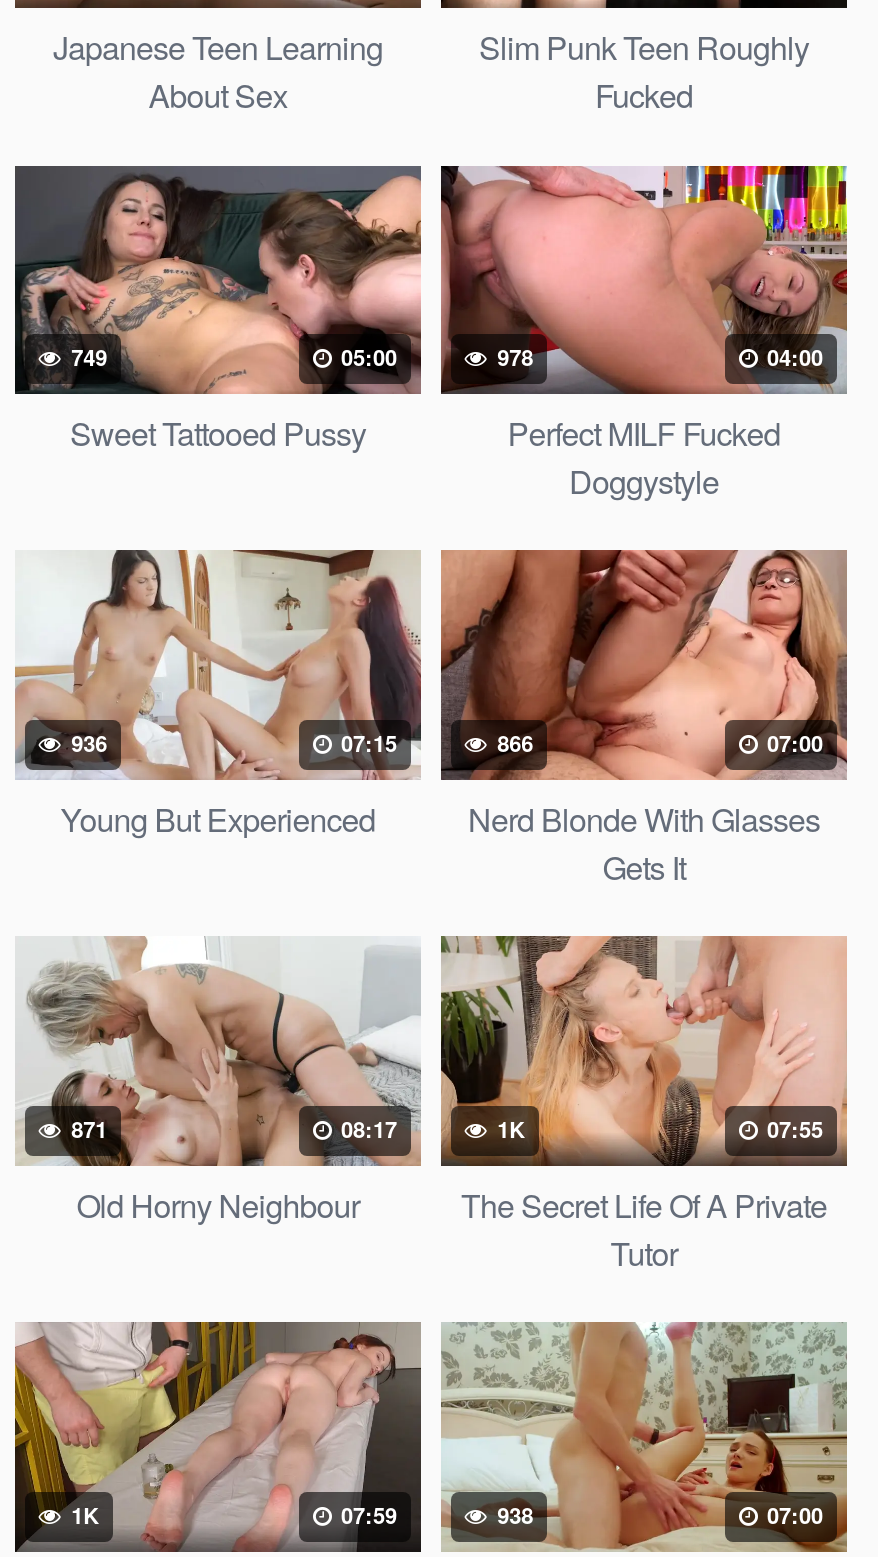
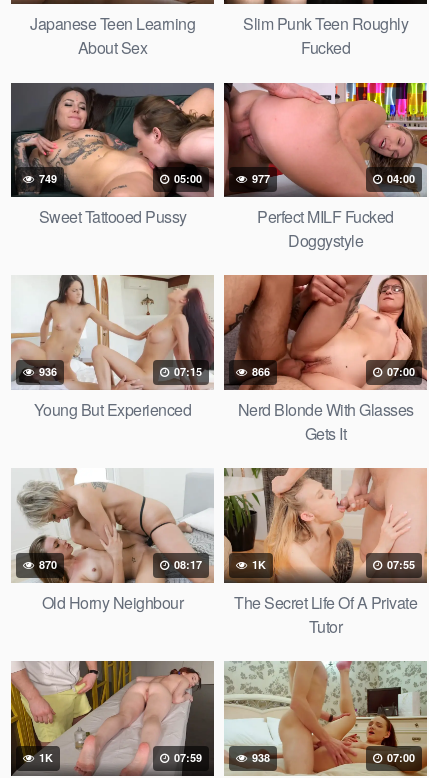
- 978
+ 977

- 871
+ 870
